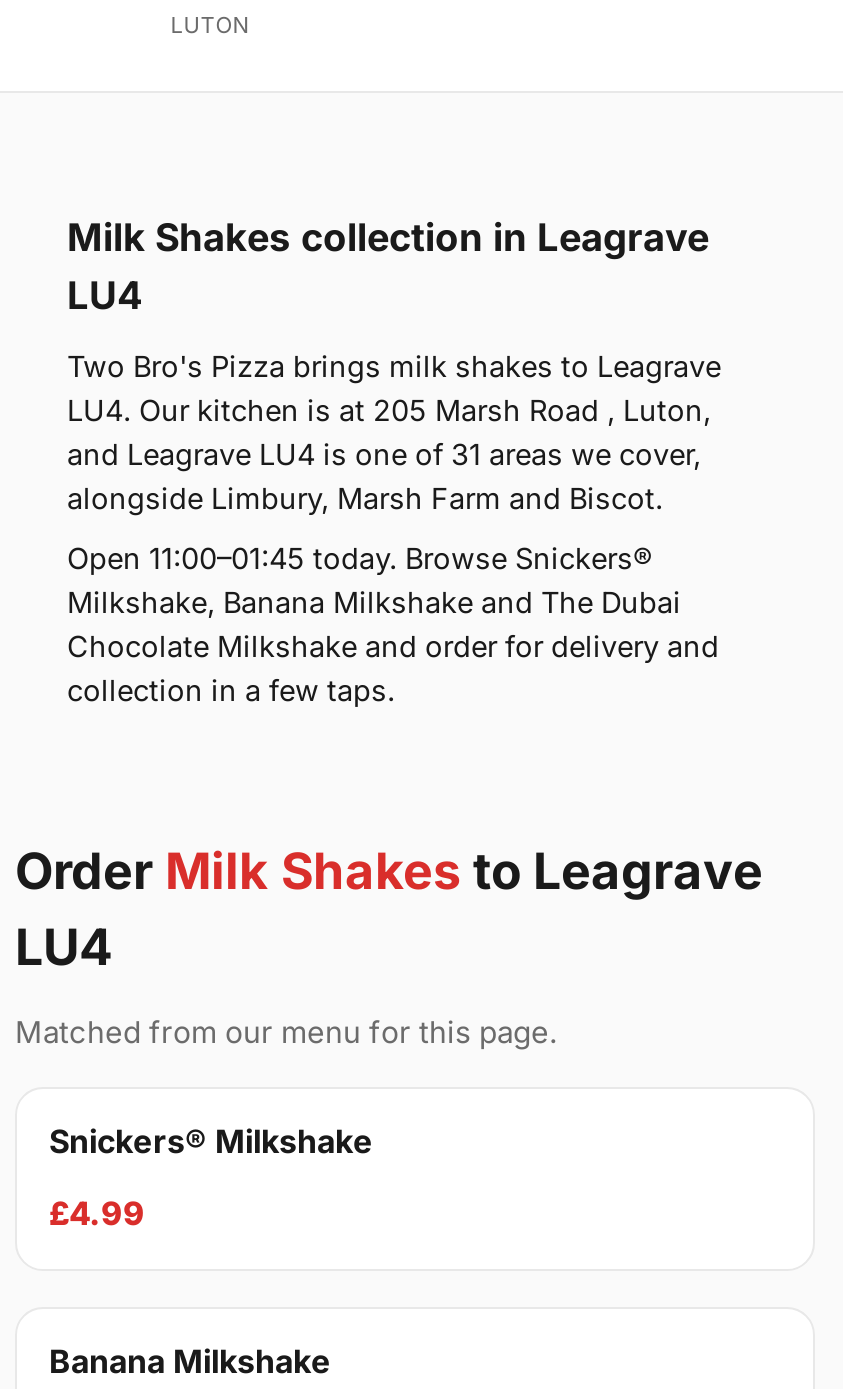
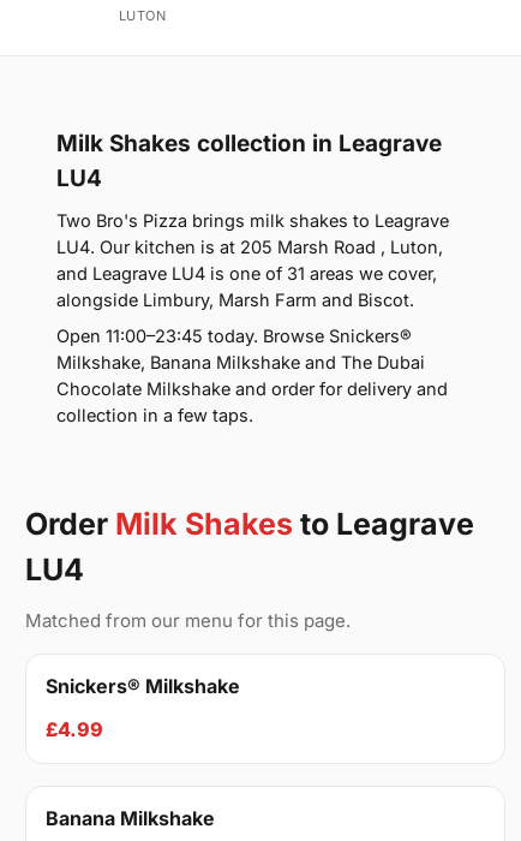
- Open 11:00–01:45 today. Browse Snickers®
+ Open 11:00–23:45 today. Browse Snickers®
